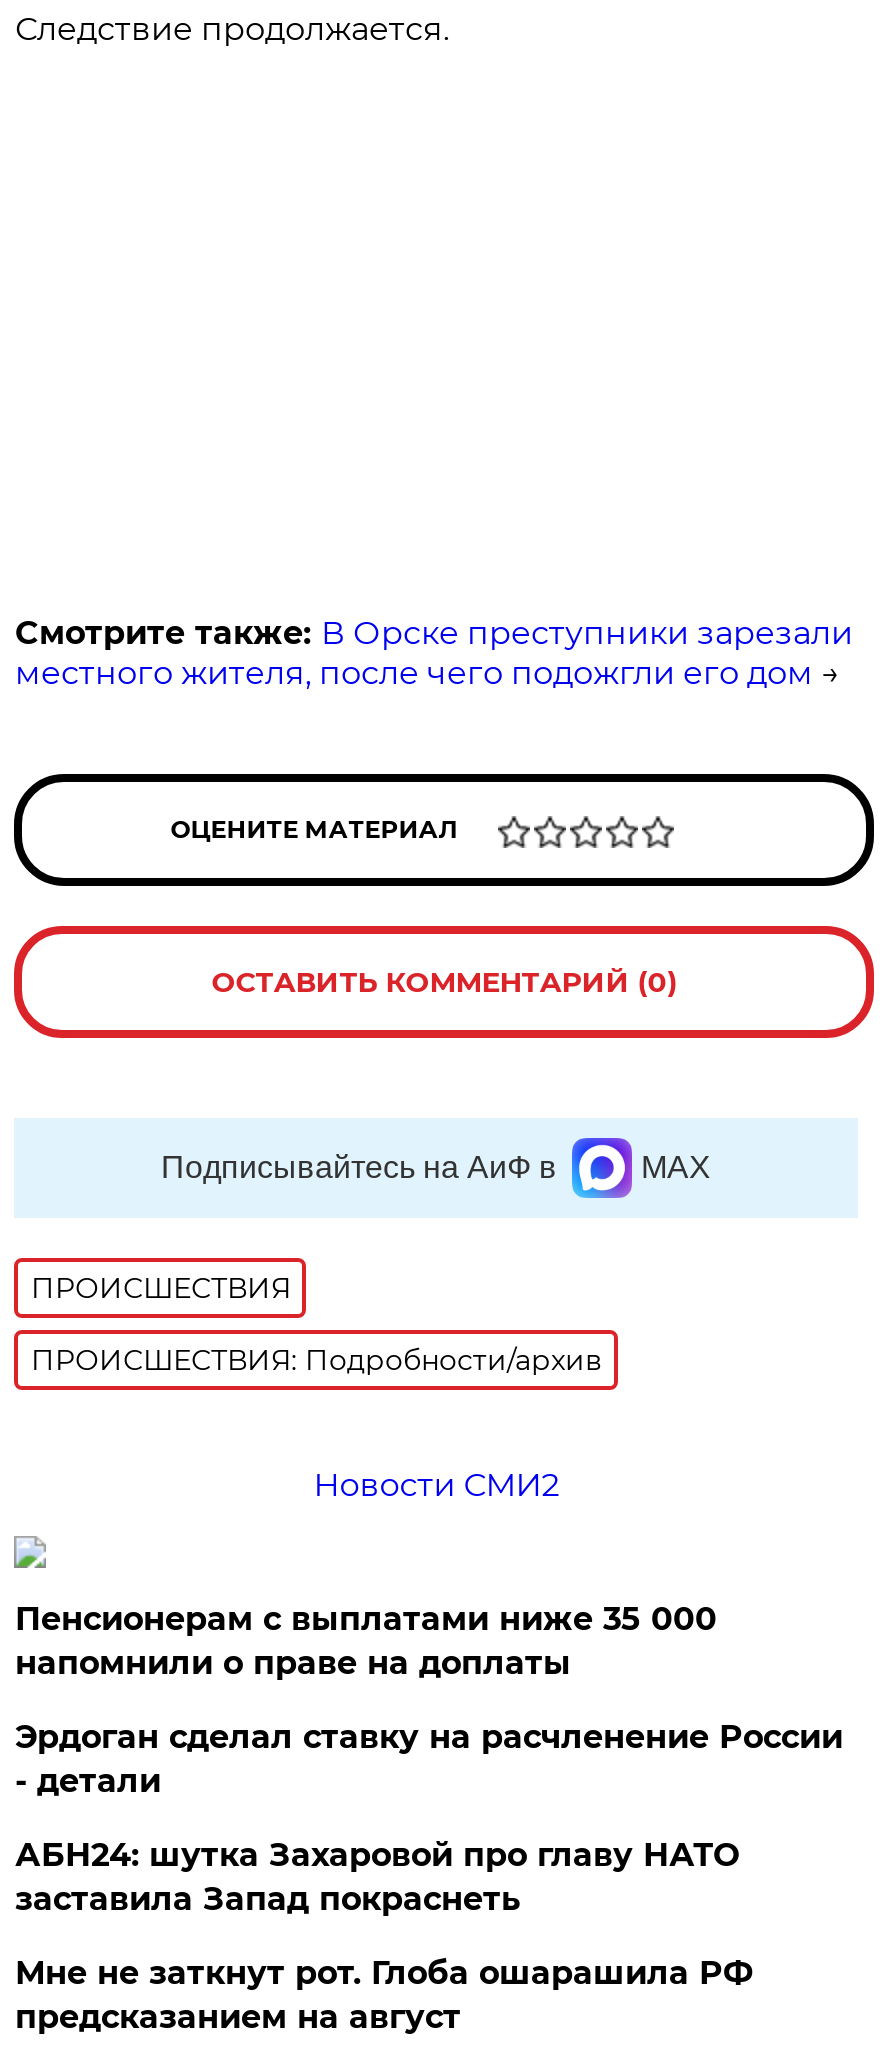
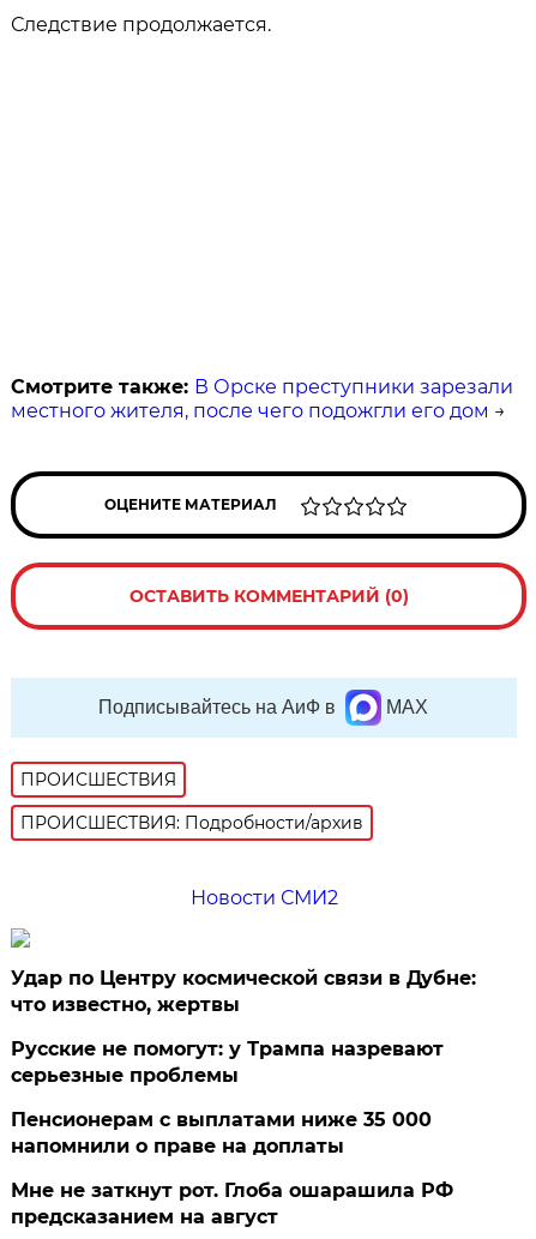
+ Удар по Центру космической связи в Дубне:
+ что известно, жертвы
+ Русские не помогут: у Трампа назревают
+ серьезные проблемы

moved down: Пенсионерам с выплатами ниже 35 000 | напомнили о праве на доплаты

- Эрдоган сделал ставку на расчленение России
- - детали
- АБН24: шутка Захаровой про главу НАТО
- заставила Запад покраснеть
